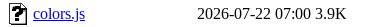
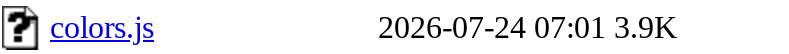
- 2026-07-22 07:00 3.9K
+ 2026-07-24 07:01 3.9K
